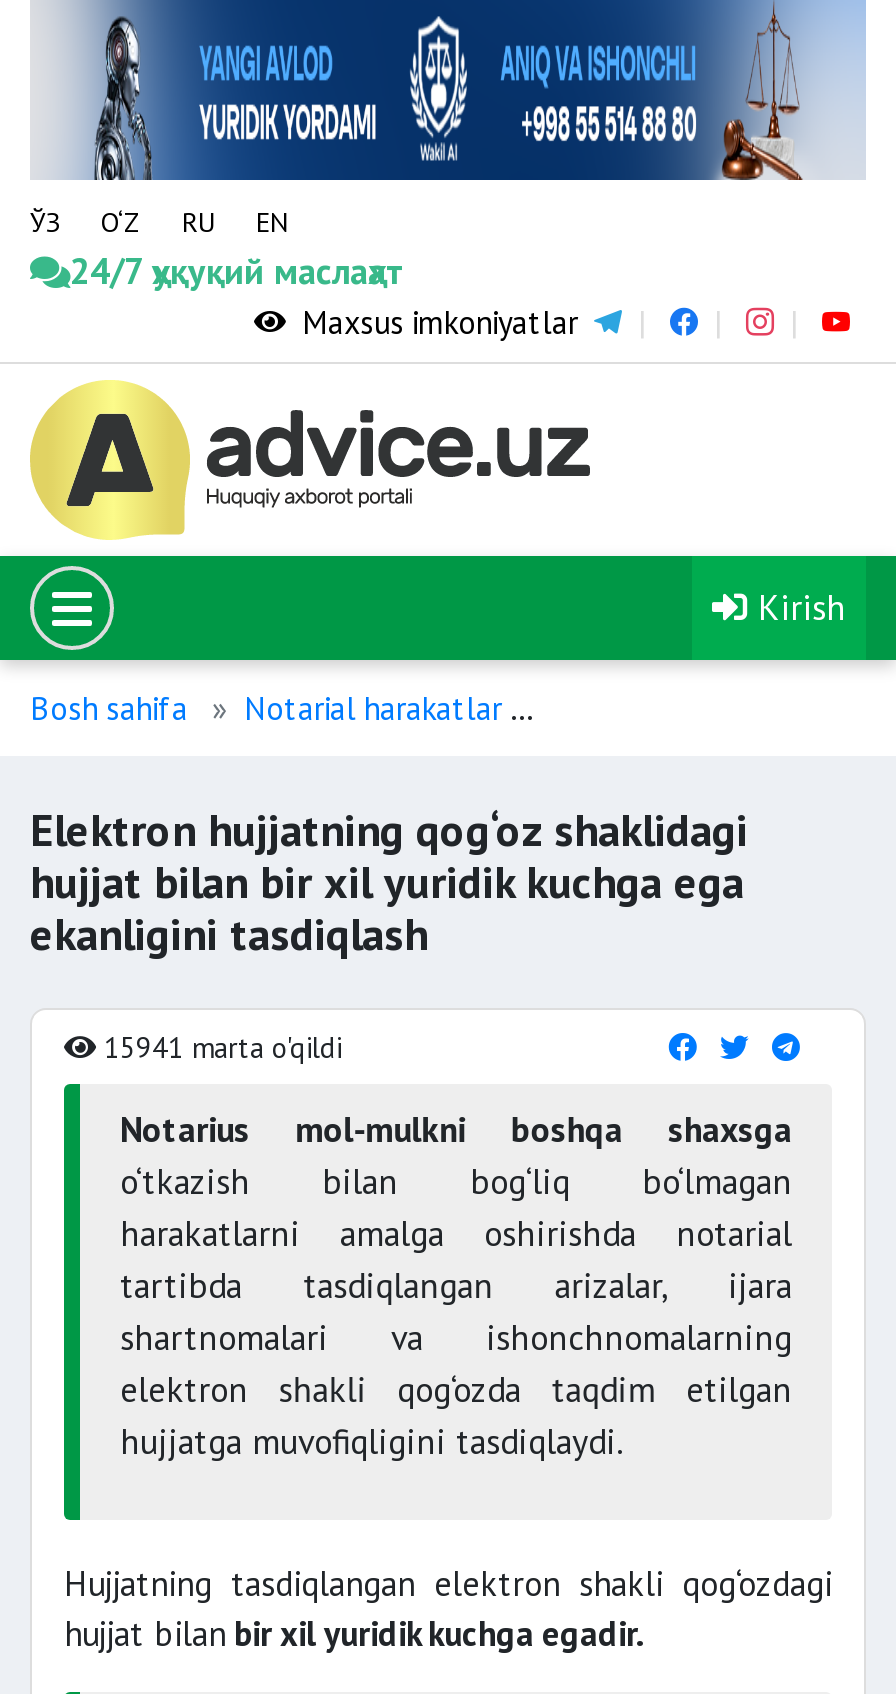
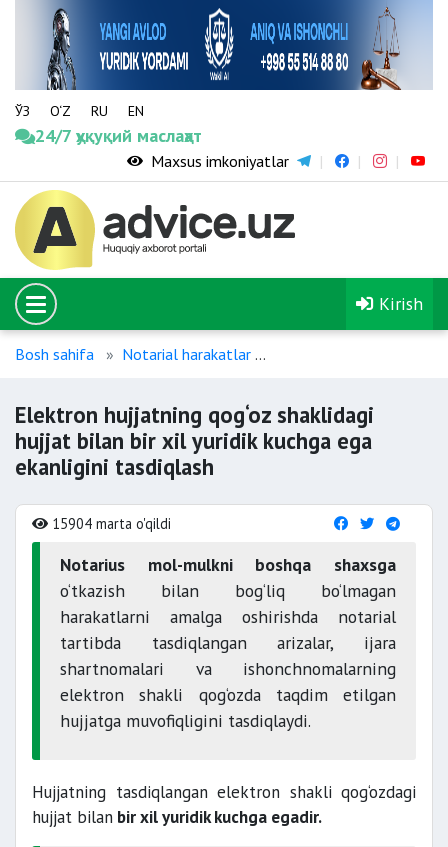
- 15941 marta o'qildi
+ 15904 marta o'qildi
